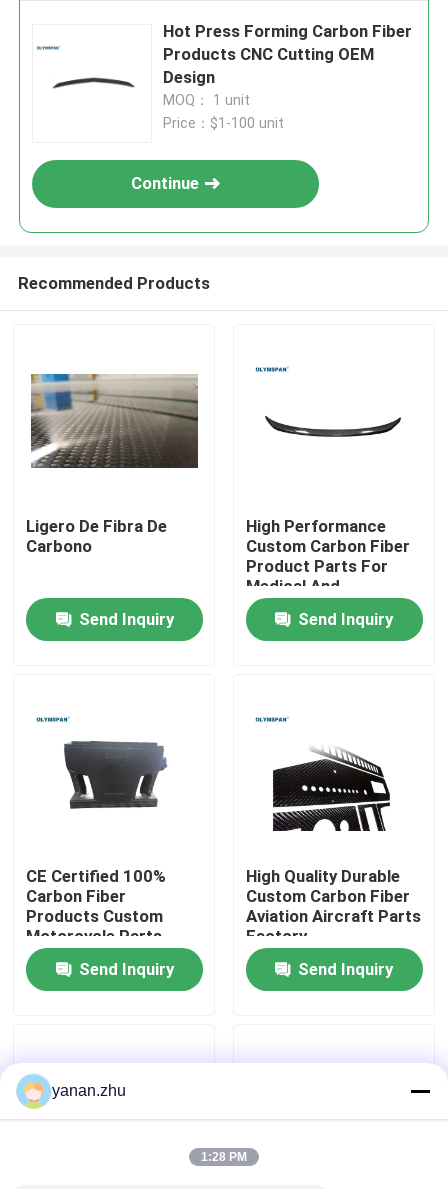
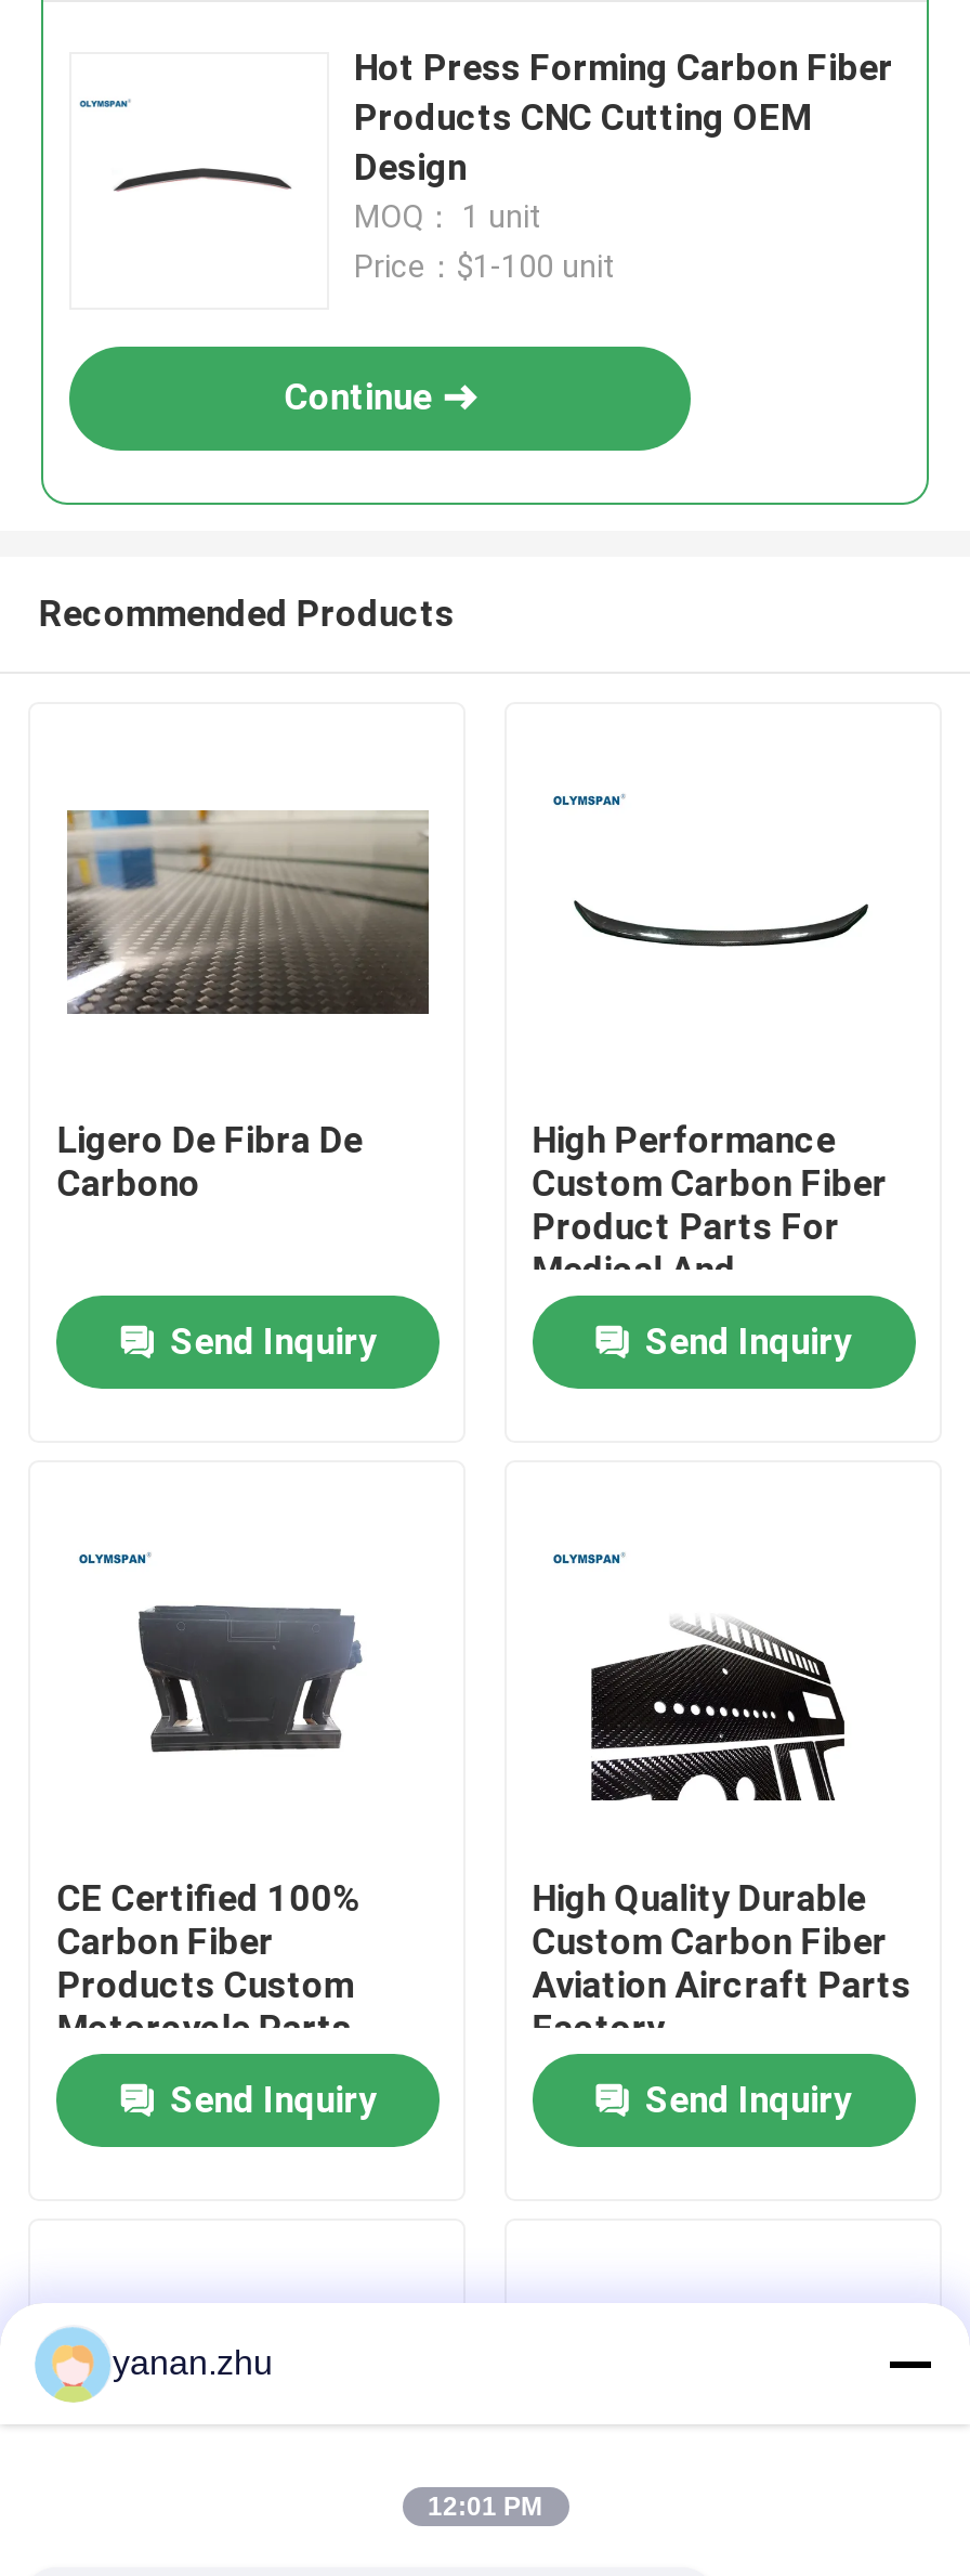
- 1:28 PM
+ 12:01 PM
